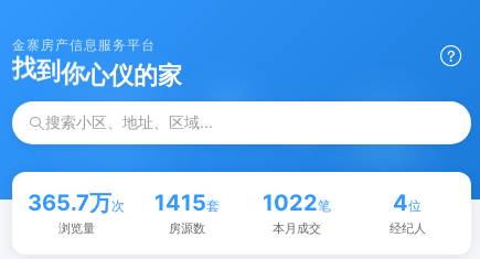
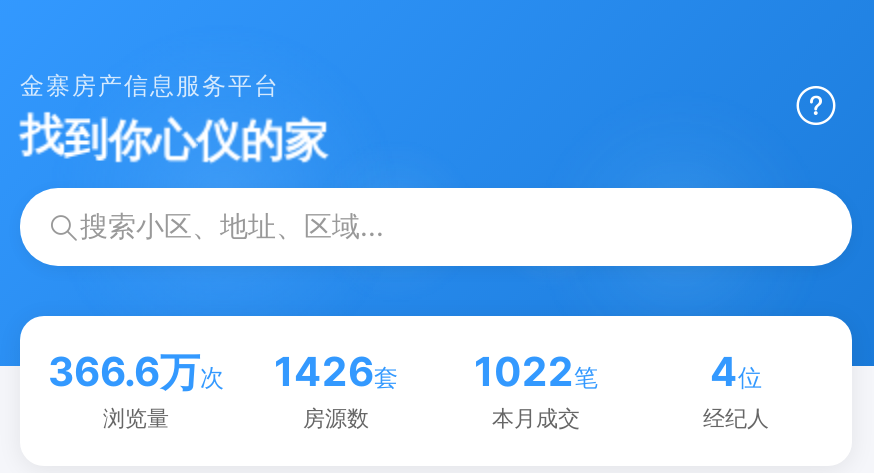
- 365.7万次
+ 366.6万次

- 1415套
+ 1426套
